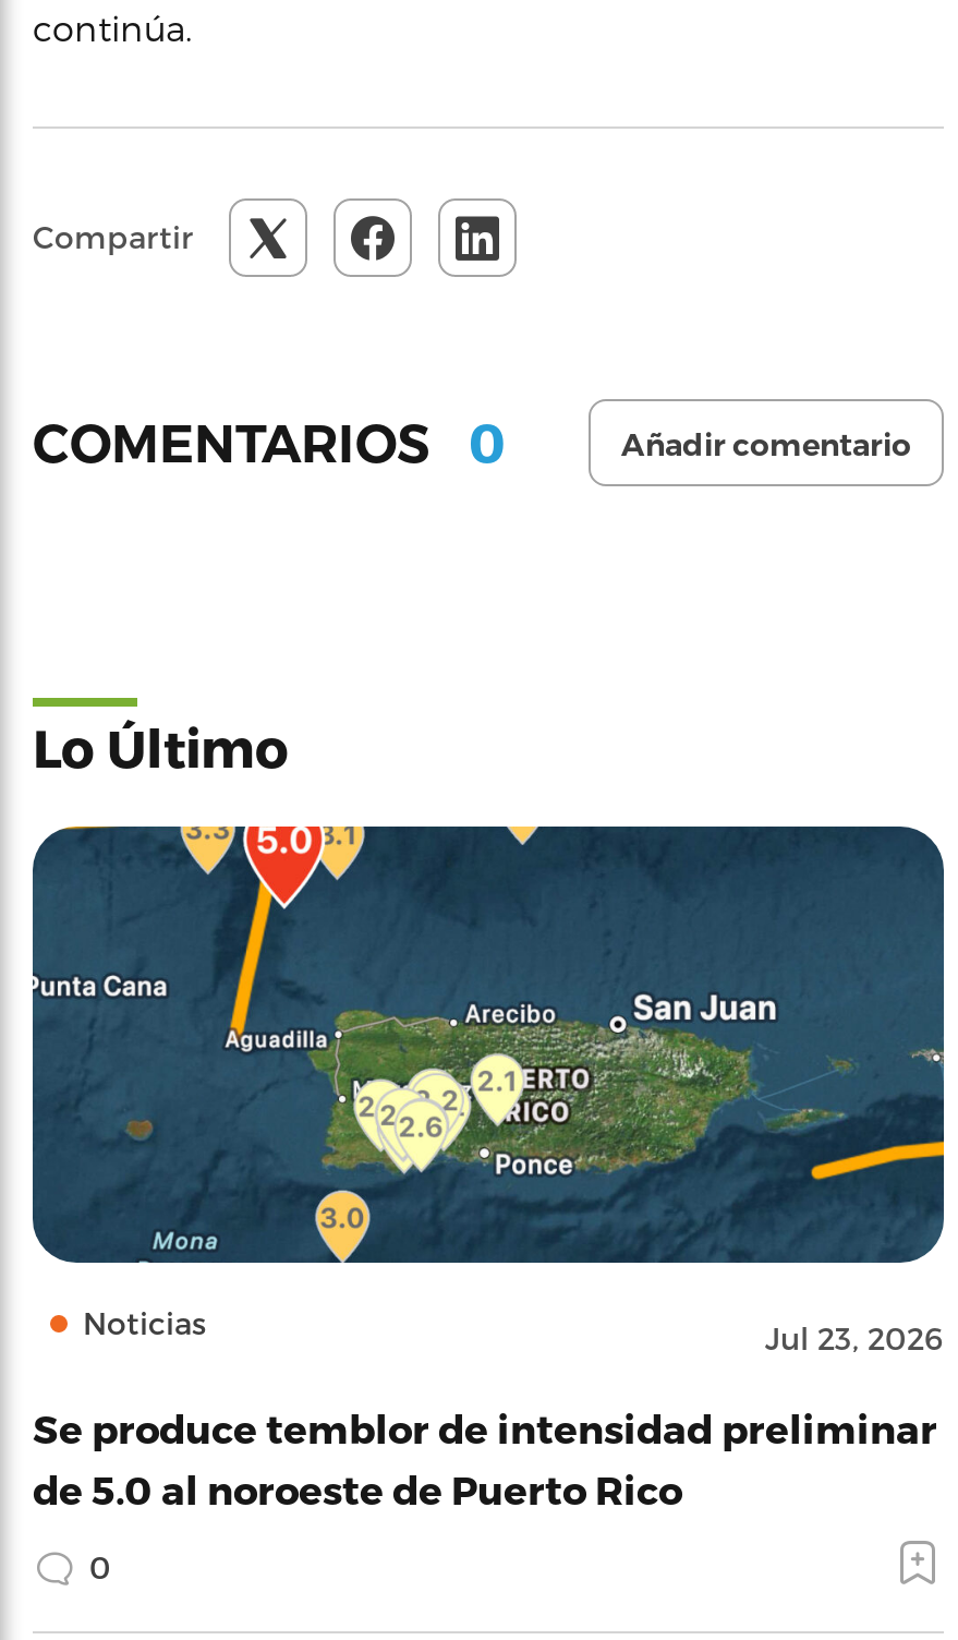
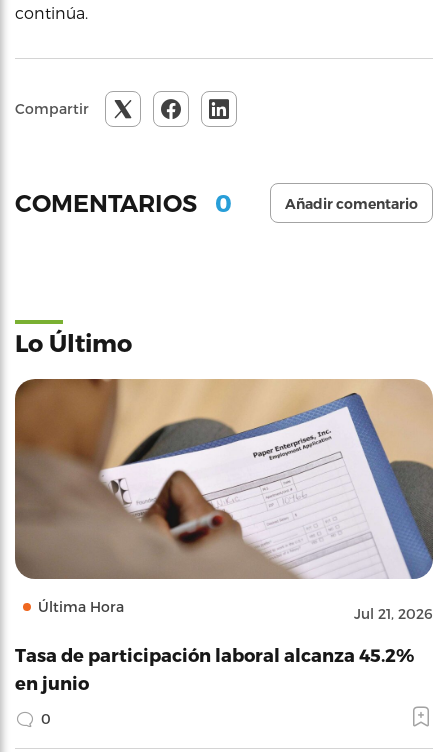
- [image]
- Noticias
- Jul 23, 2026
+ [image]
+ Última Hora
+ Jul 21, 2026

- Se produce temblor de intensidad preliminar
- de 5.0 al noroeste de Puerto Rico
+ Tasa de participación laboral alcanza 45.2%
+ en junio
